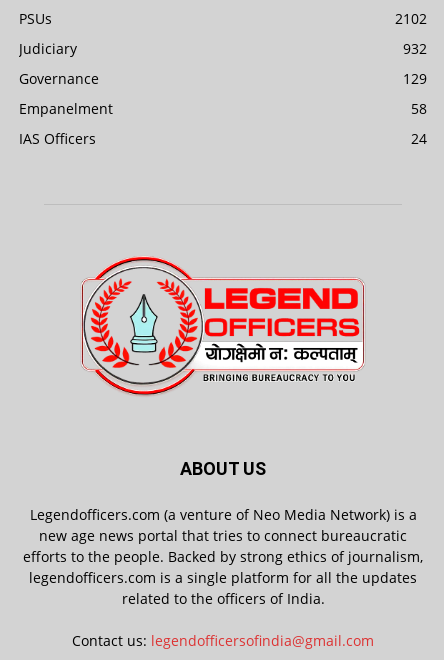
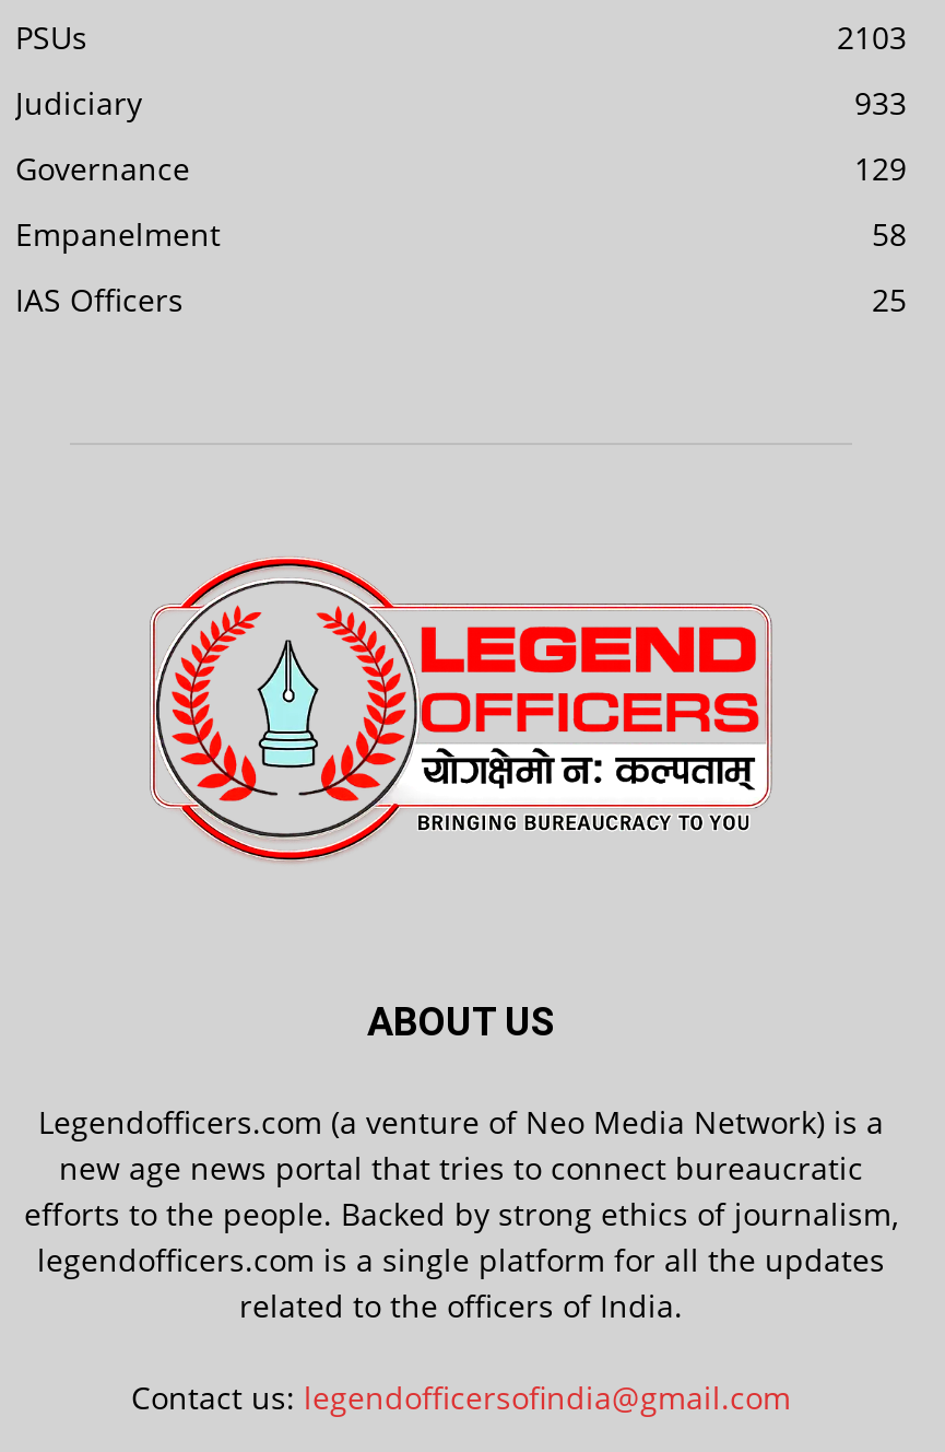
- 2102
+ 2103

- 932
+ 933

- 24
+ 25
